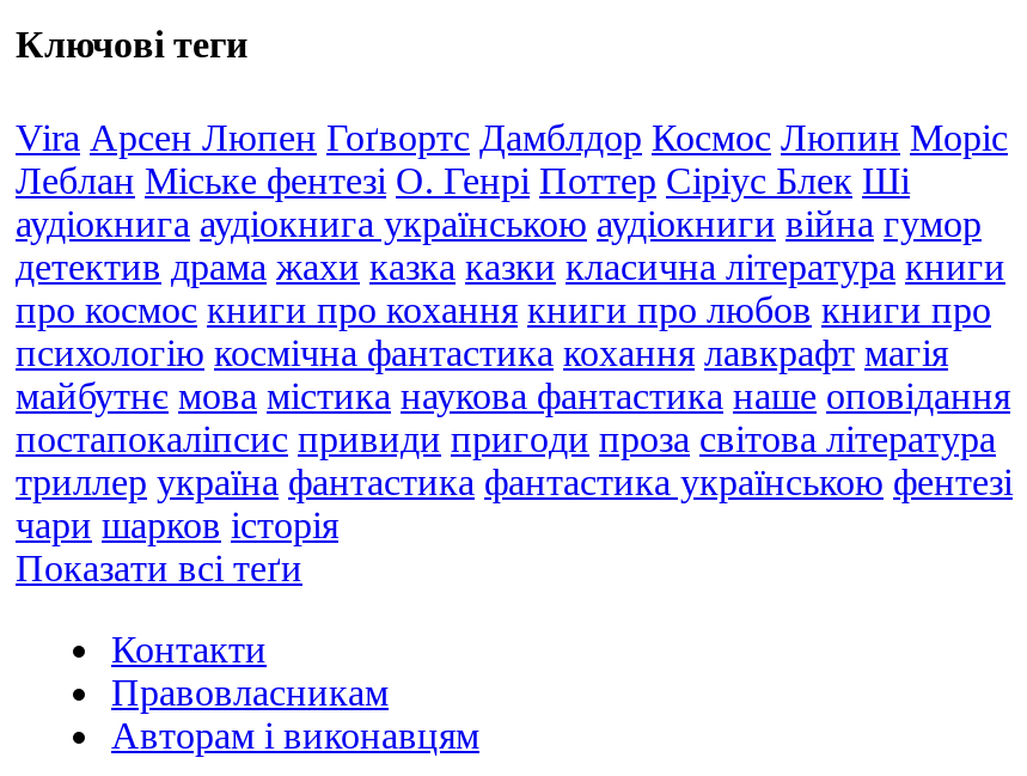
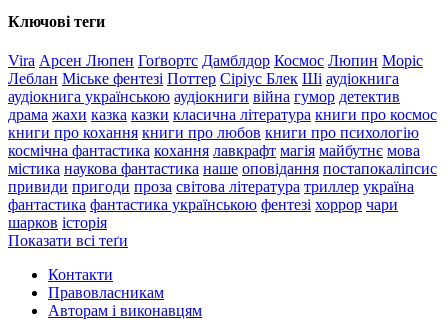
- Леблан Міське фентезі О. Генрі Поттер Сіріус Блек Ші
- аудіокнига аудіокнига українською аудіокниги війна гумор
- детектив драма жахи казка казки класична література книги
- про космос книги про кохання книги про любов книги про
- психологію космічна фантастика кохання лавкрафт магія
- майбутнє мова містика наукова фантастика наше оповідання
- постапокаліпсис привиди пригоди проза світова література
- триллер україна фантастика фантастика українською фентезі
- чари шарков історія
+ Леблан Міське фентезі Поттер Сіріус Блек Ші аудіокнига
+ аудіокнига українською аудіокниги війна гумор детектив
+ драма жахи казка казки класична література книги про космос
+ книги про кохання книги про любов книги про психологію
+ космічна фантастика кохання лавкрафт магія майбутнє мова
+ містика наукова фантастика наше оповідання постапокаліпсис
+ привиди пригоди проза світова література триллер україна
+ фантастика фантастика українською фентезі хоррор чари
+ шарков історія
